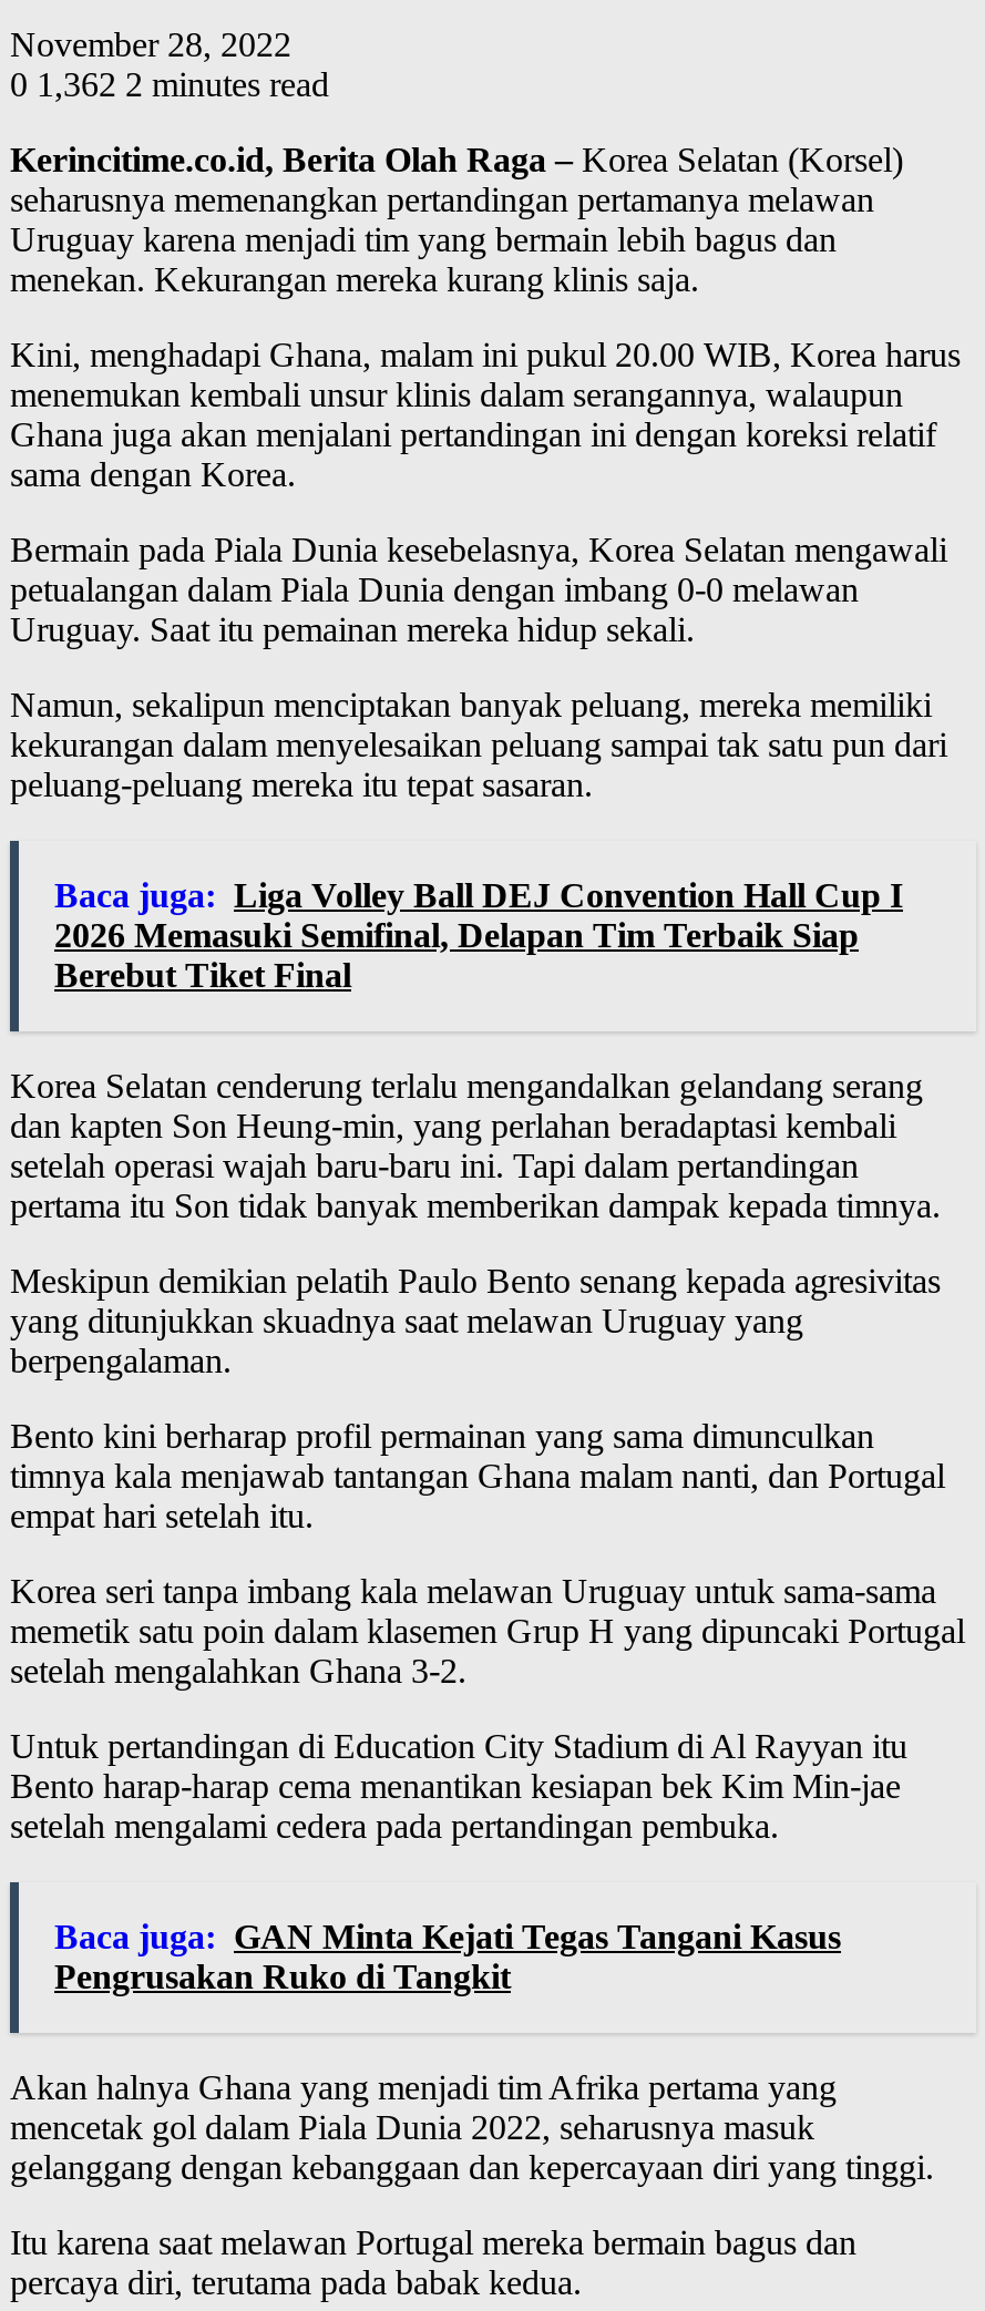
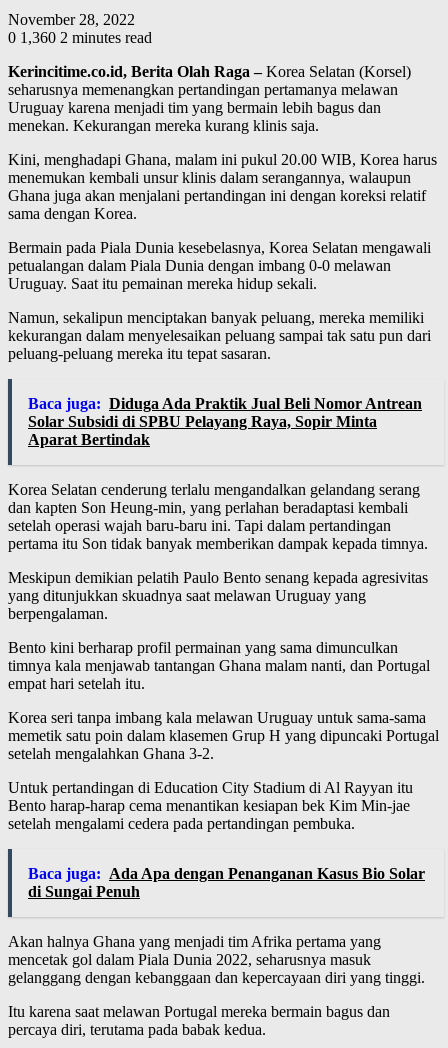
- 0 1,362 2 minutes read
+ 0 1,360 2 minutes read

- Baca juga: Liga Volley Ball DEJ Convention Hall Cup I
- 2026 Memasuki Semifinal, Delapan Tim Terbaik Siap
- Berebut Tiket Final
+ Baca juga: Diduga Ada Praktik Jual Beli Nomor Antrean
+ Solar Subsidi di SPBU Pelayang Raya, Sopir Minta
+ Aparat Bertindak

- Baca juga: GAN Minta Kejati Tegas Tangani Kasus
- Pengrusakan Ruko di Tangkit
+ Baca juga: Ada Apa dengan Penanganan Kasus Bio Solar
+ di Sungai Penuh
